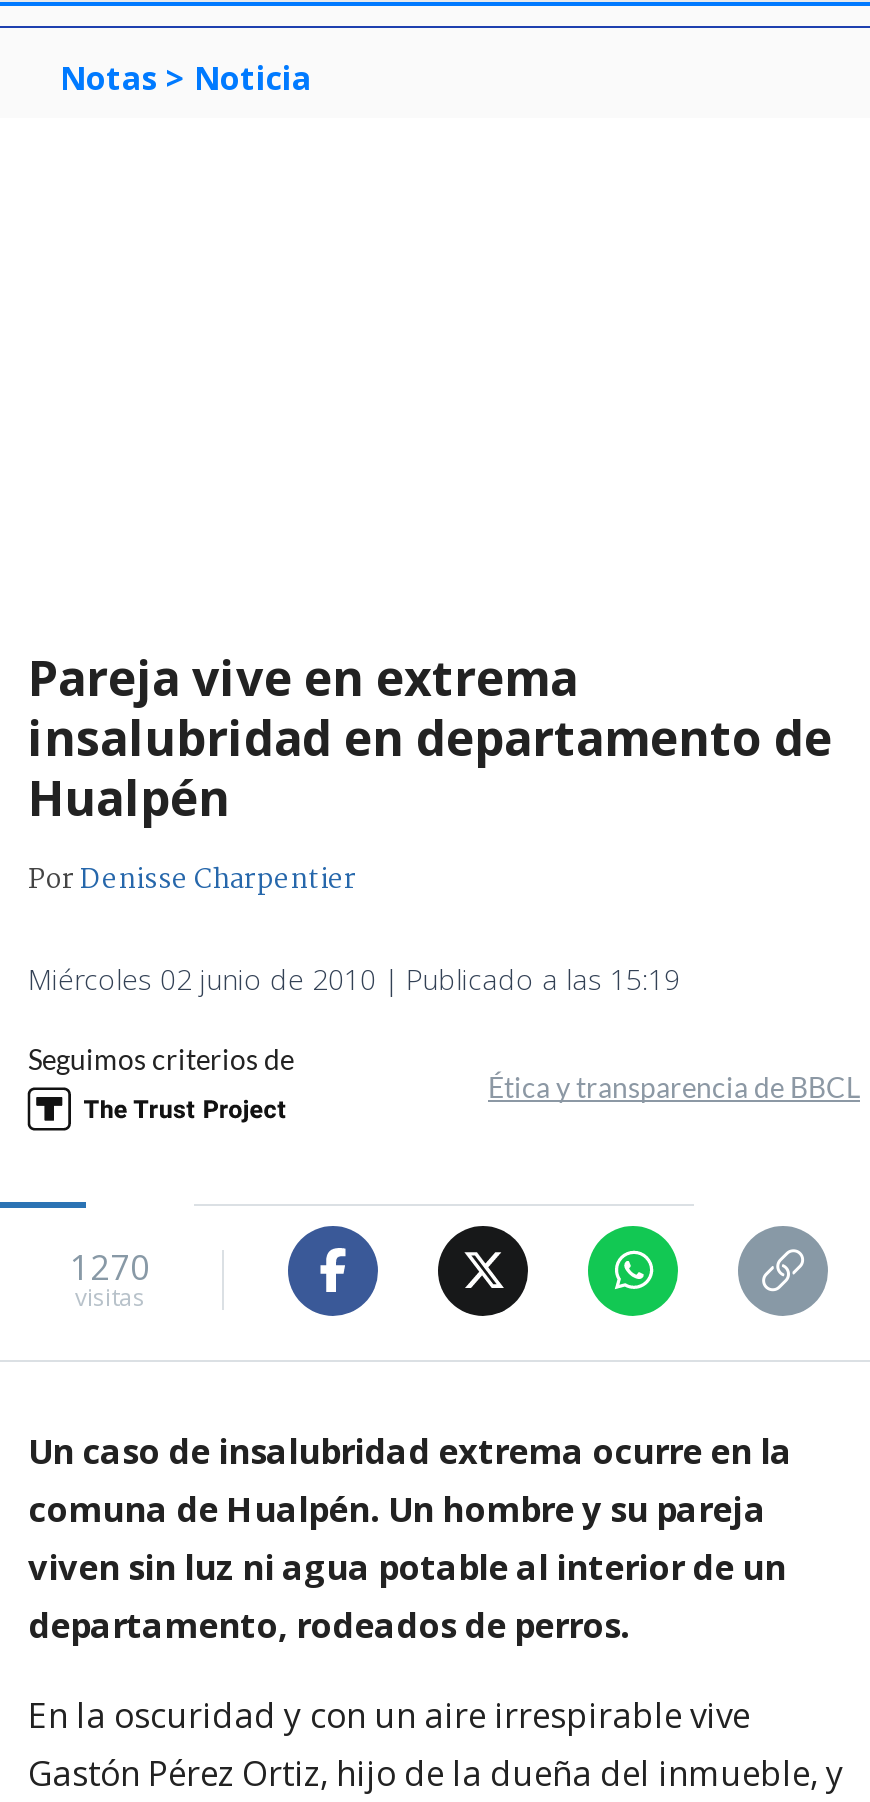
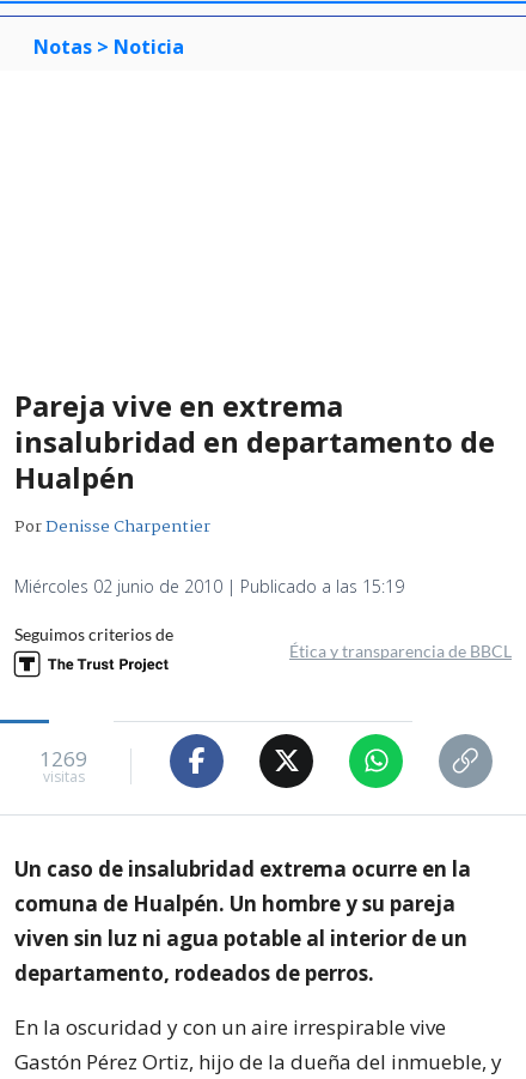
- 1270
+ 1269
